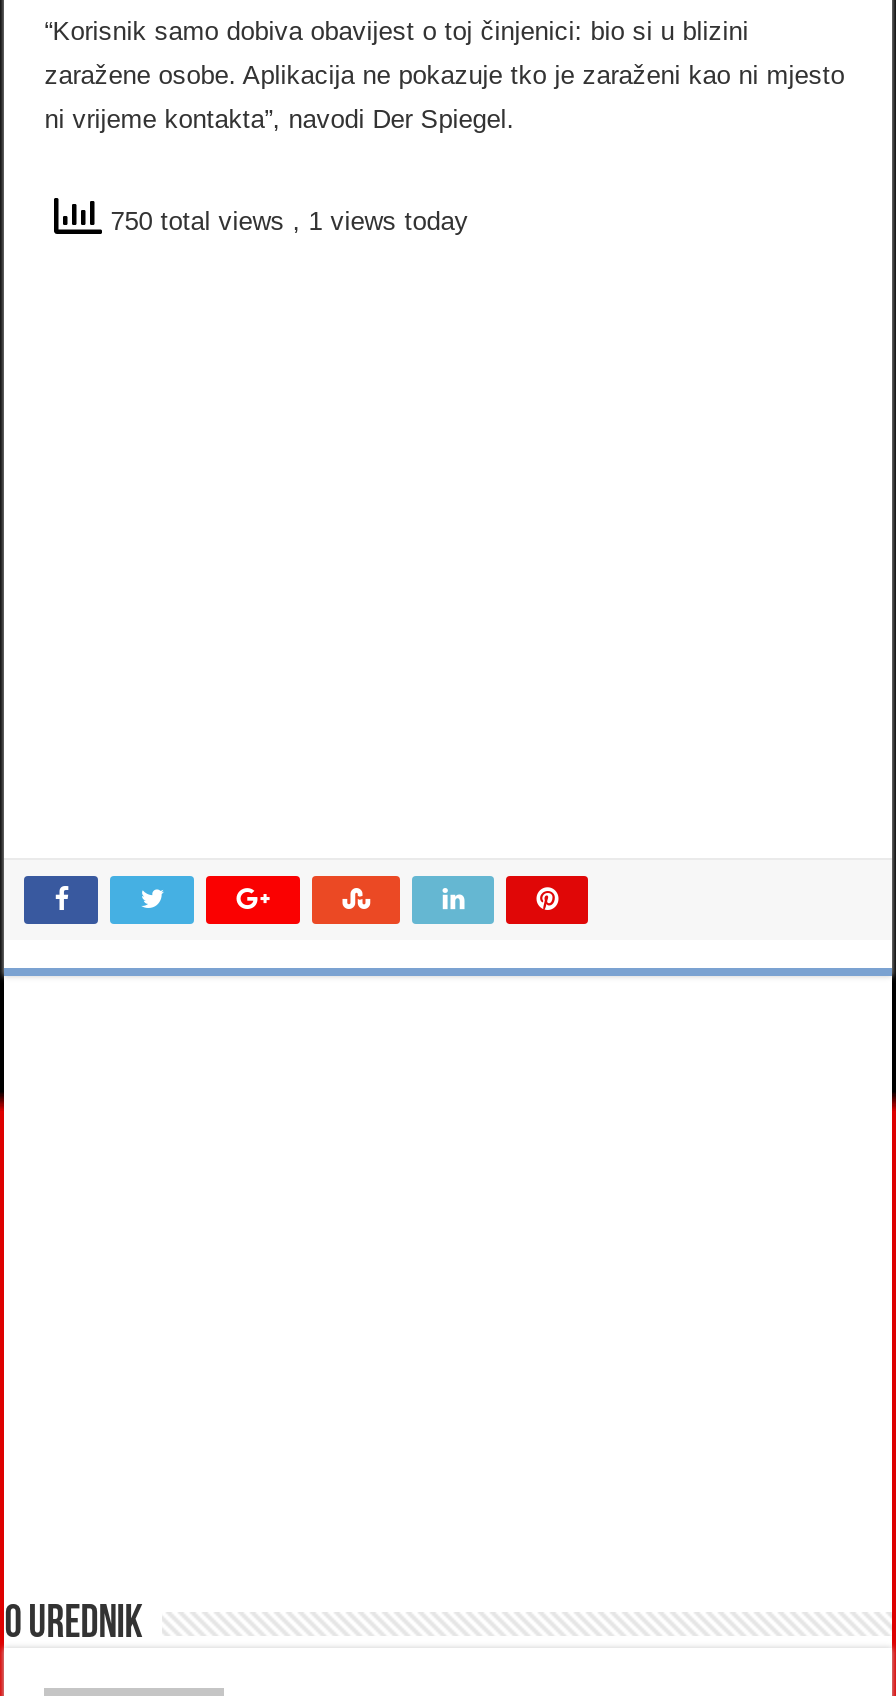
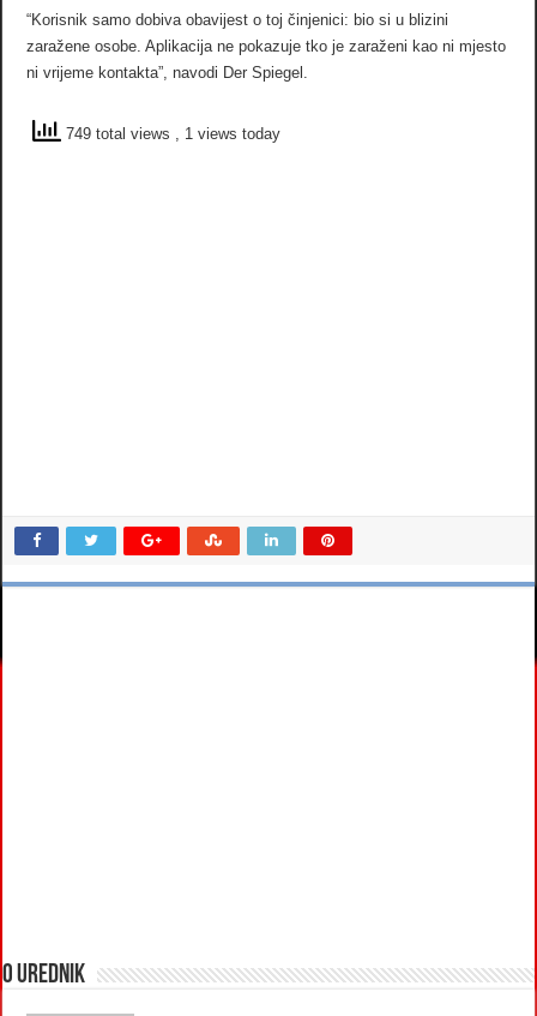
- 750 total views, 1 views today
+ 749 total views, 1 views today
